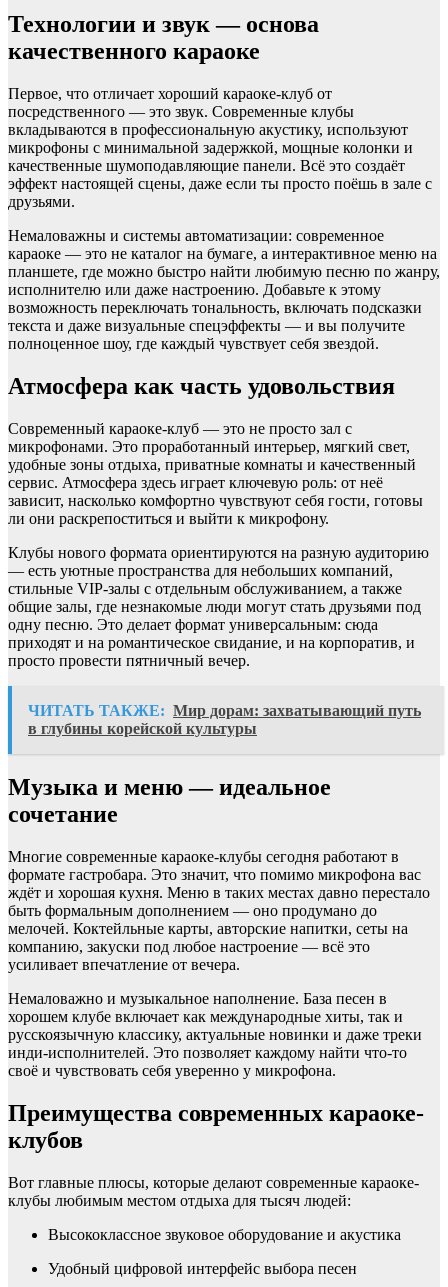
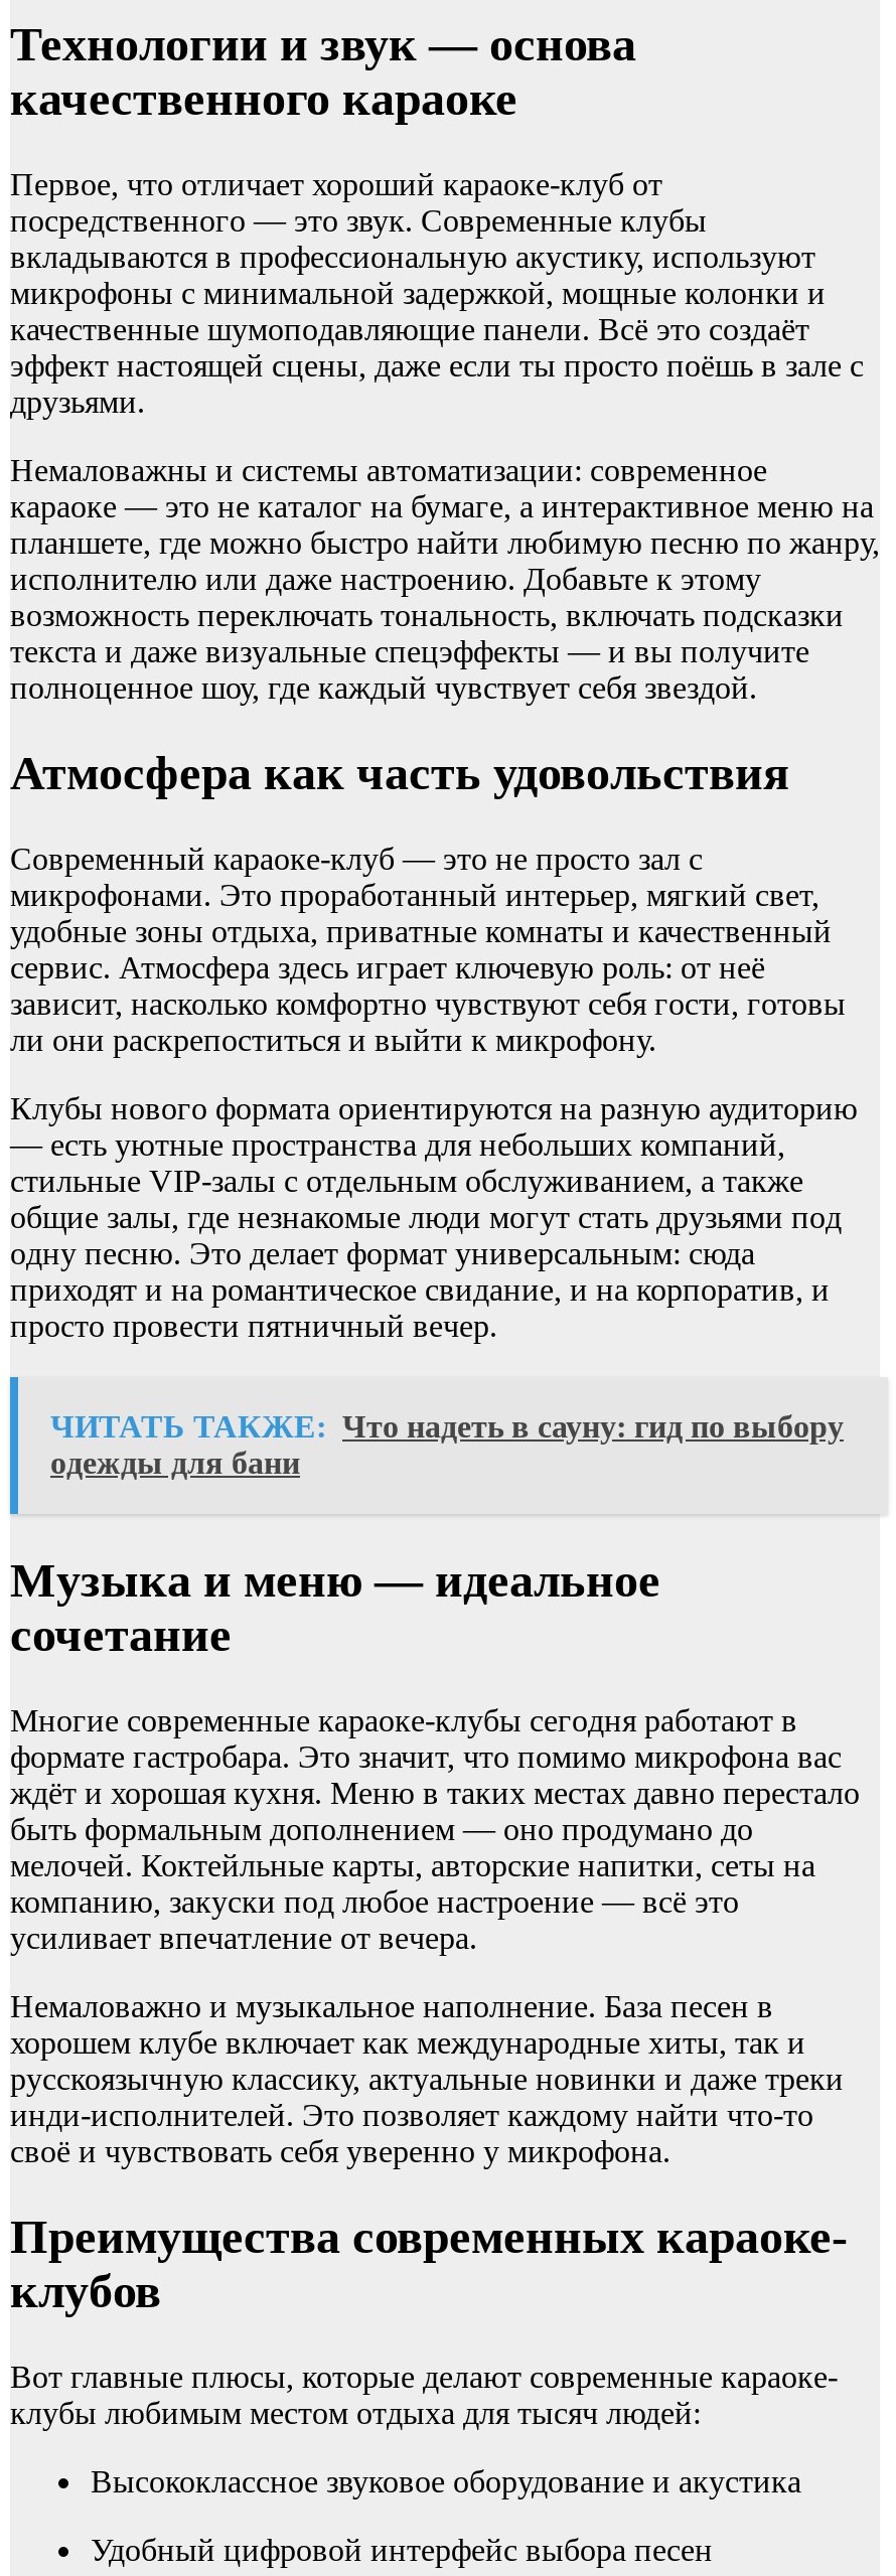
- ЧИТАТЬ ТАКЖЕ: Мир дорам: захватывающий путь
- в глубины корейской культуры
+ ЧИТАТЬ ТАКЖЕ: Что надеть в сауну: гид по выбору
+ одежды для бани
